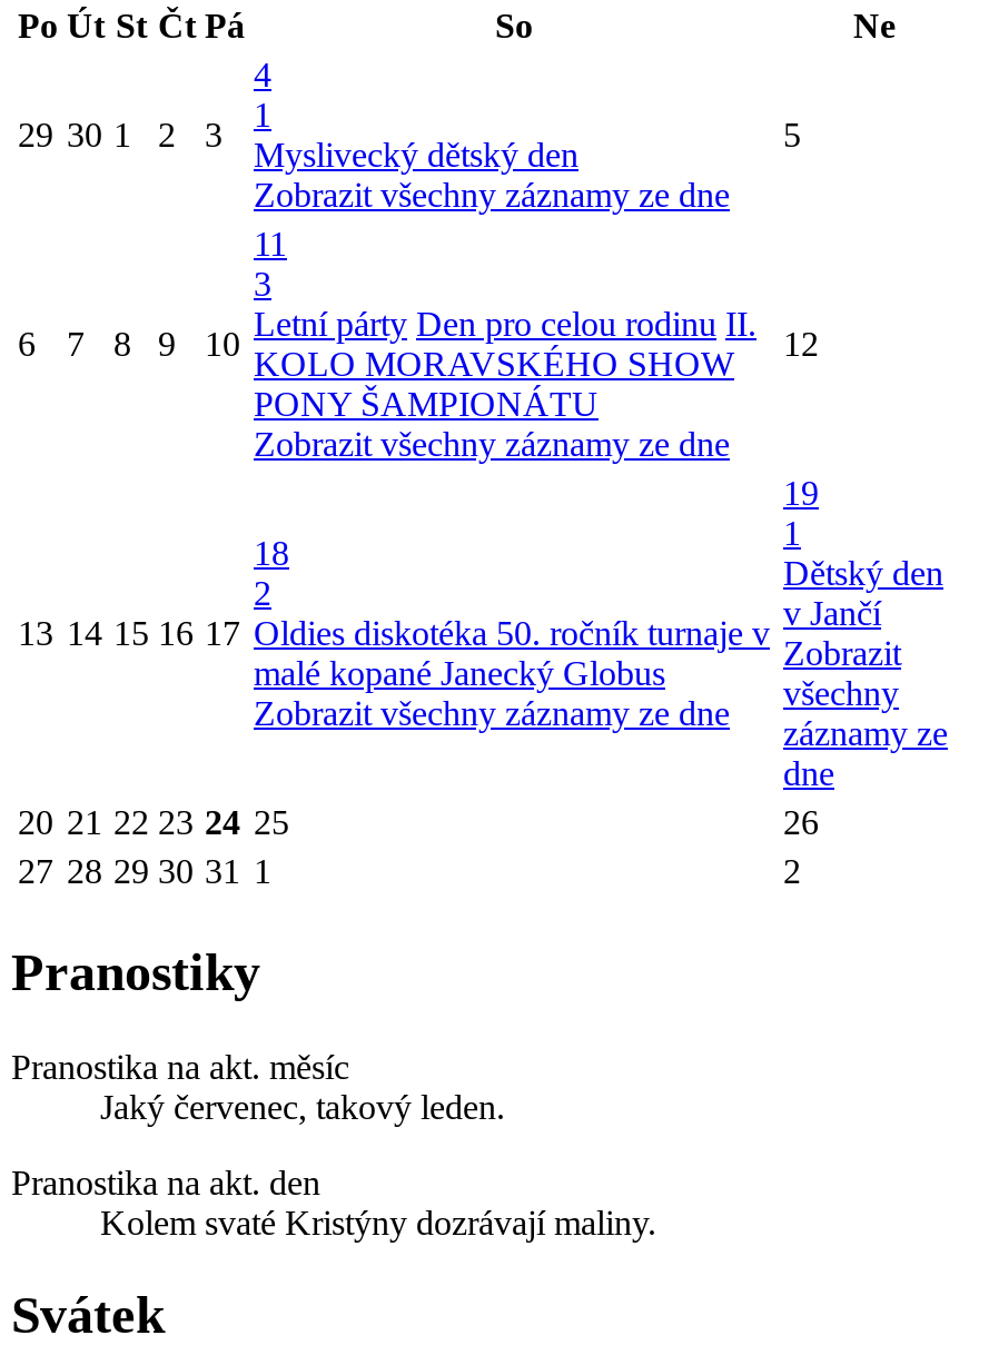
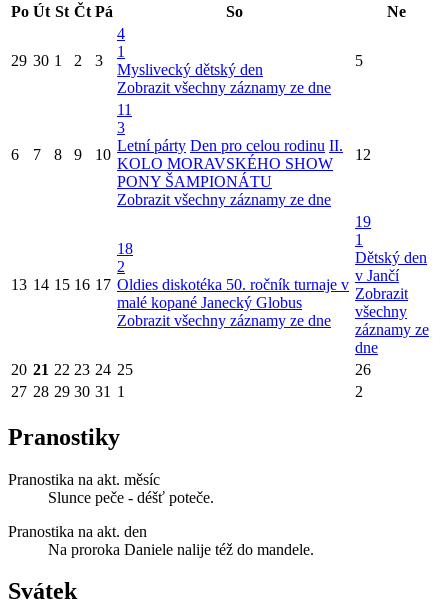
- Jaký červenec, takový leden.
+ Slunce peče - déšť poteče.

- Kolem svaté Kristýny dozrávají maliny.
+ Na proroka Daniele nalije též do mandele.
